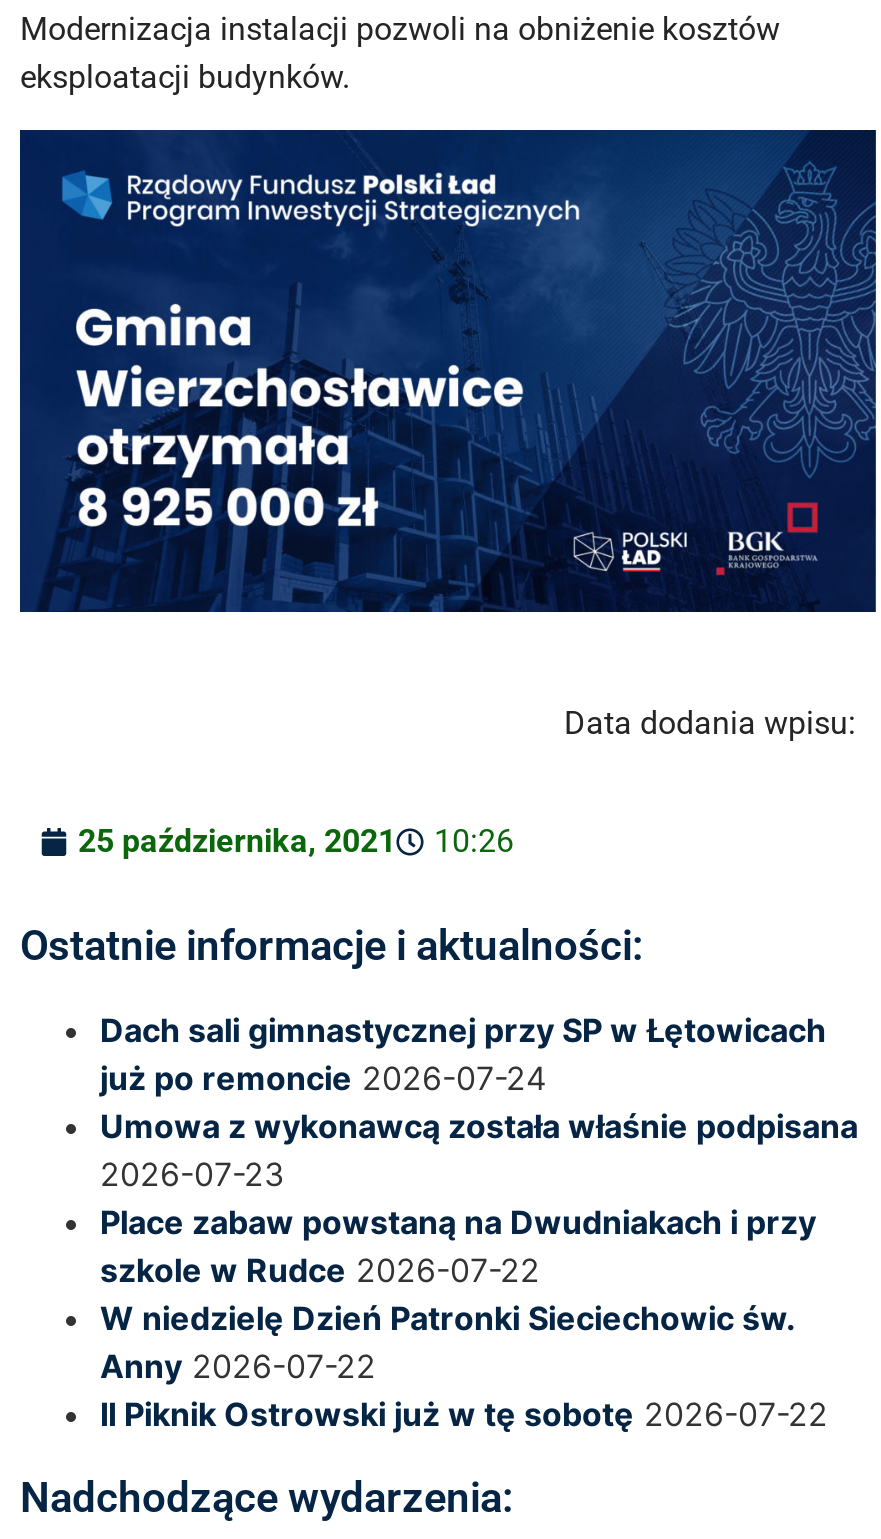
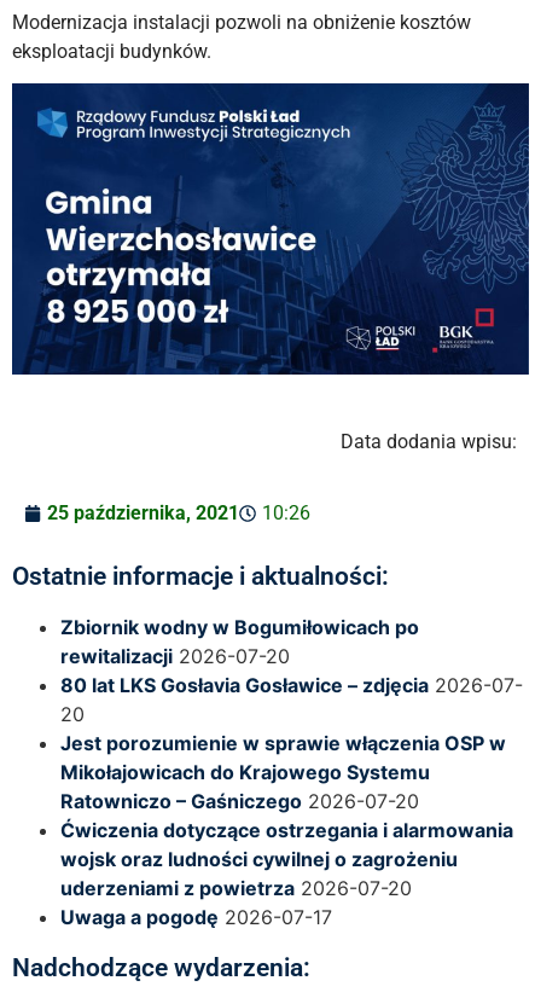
- Dach sali gimnastycznej przy SP w Łętowicach
- już po remoncie 2026-07-24
- Umowa z wykonawcą została właśnie podpisana
- 2026-07-23
- Place zabaw powstaną na Dwudniakach i przy
- szkole w Rudce 2026-07-22
- W niedzielę Dzień Patronki Sieciechowic św.
- Anny 2026-07-22
- II Piknik Ostrowski już w tę sobotę 2026-07-22
+ Zbiornik wodny w Bogumiłowicach po
+ rewitalizacji 2026-07-20
+ 80 lat LKS Gosłavia Gosławice – zdjęcia 2026-07-
+ 20
+ Jest porozumienie w sprawie włączenia OSP w
+ Mikołajowicach do Krajowego Systemu
+ Ratowniczo – Gaśniczego 2026-07-20
+ Ćwiczenia dotyczące ostrzegania i alarmowania
+ wojsk oraz ludności cywilnej o zagrożeniu
+ uderzeniami z powietrza 2026-07-20
+ Uwaga a pogodę 2026-07-17
